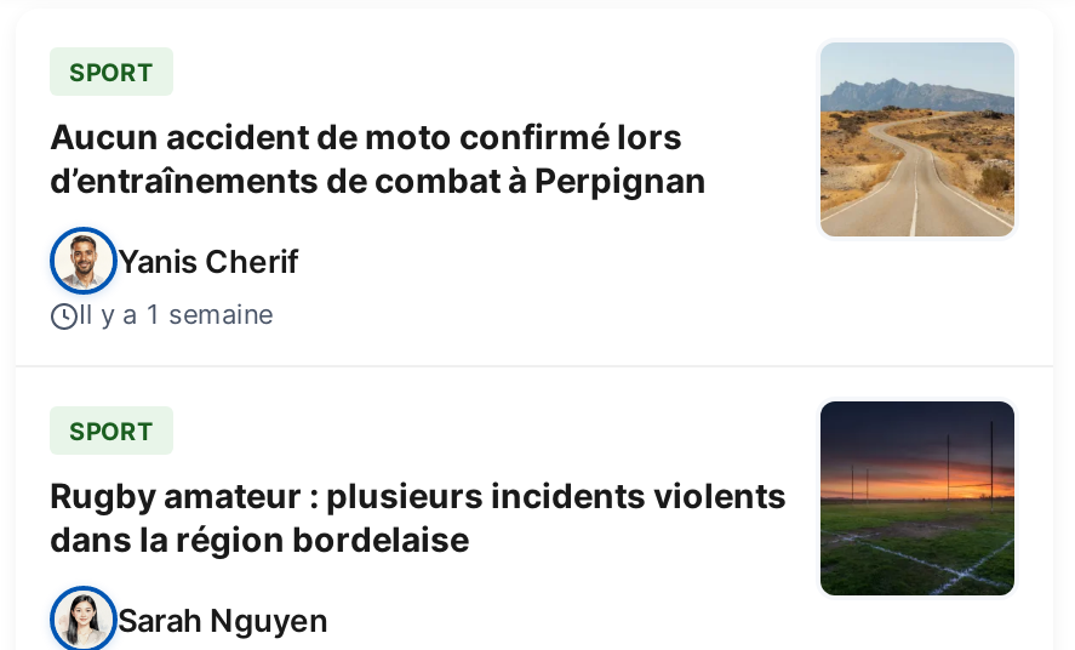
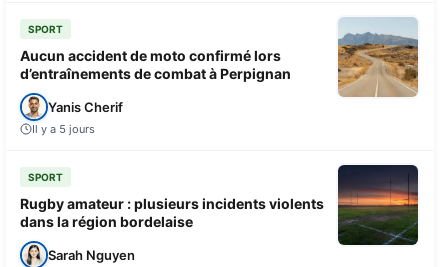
- Il y a 1 semaine
+ Il y a 5 jours
